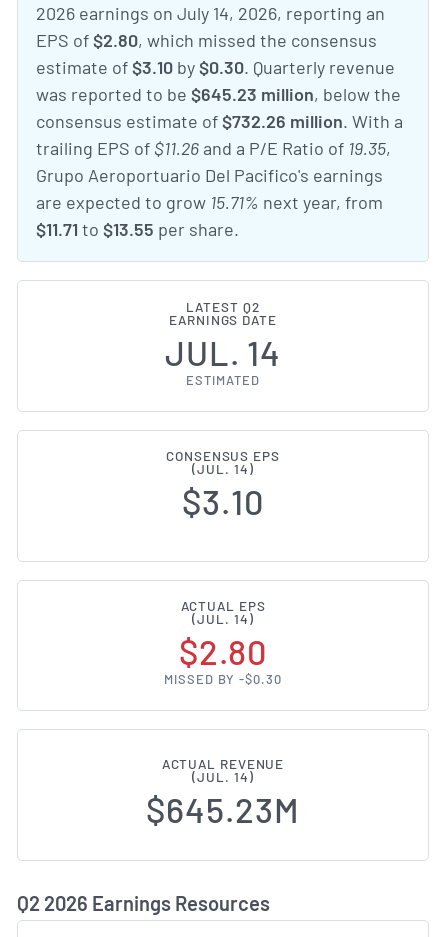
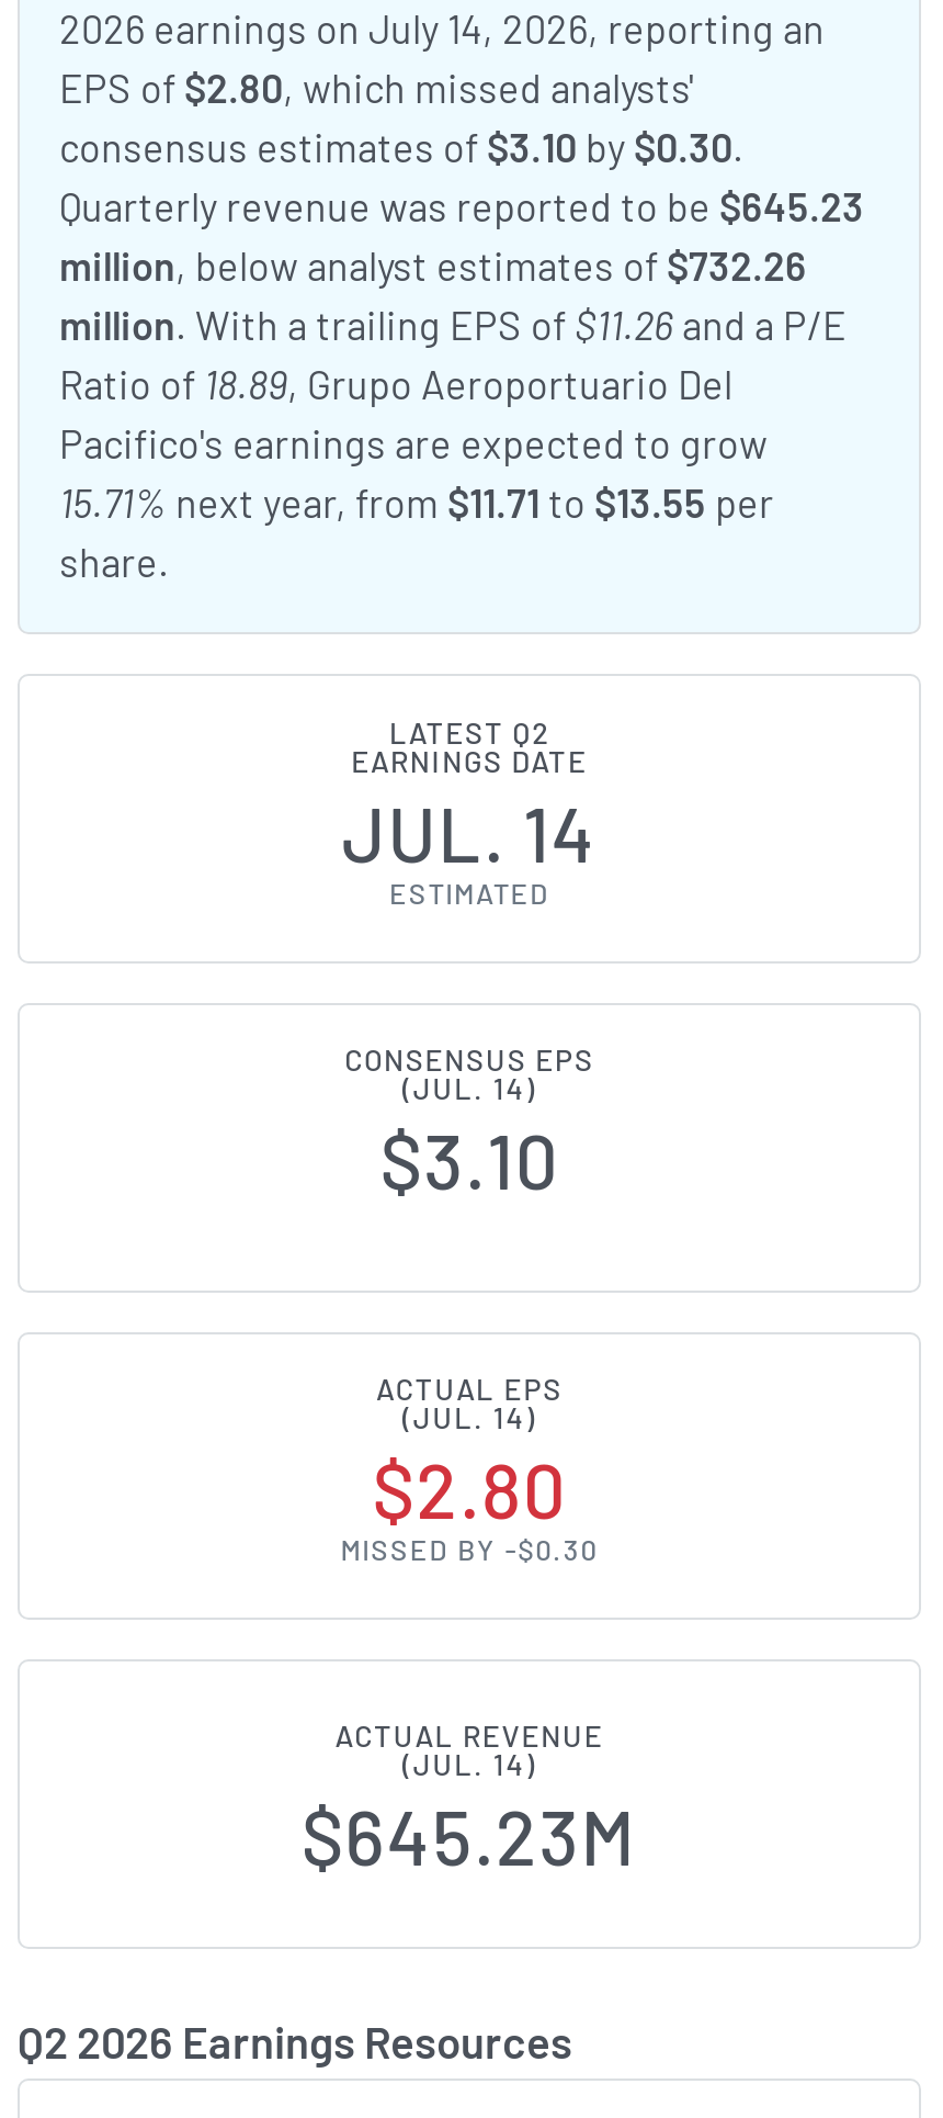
- EPS of $2.80, which missed the consensus
- estimate of $3.10 by $0.30. Quarterly revenue
- was reported to be $645.23 million, below the
- consensus estimate of $732.26 million. With a
- trailing EPS of $11.26 and a P/E Ratio of 19.35,
- Grupo Aeroportuario Del Pacifico's earnings
- are expected to grow 15.71% next year, from
- $11.71 to $13.55 per share.
+ EPS of $2.80, which missed analysts'
+ consensus estimates of $3.10 by $0.30.
+ Quarterly revenue was reported to be $645.23
+ million, below analyst estimates of $732.26
+ million. With a trailing EPS of $11.26 and a P/E
+ Ratio of 18.89, Grupo Aeroportuario Del
+ Pacifico's earnings are expected to grow
+ 15.71% next year, from $11.71 to $13.55 per
+ share.
